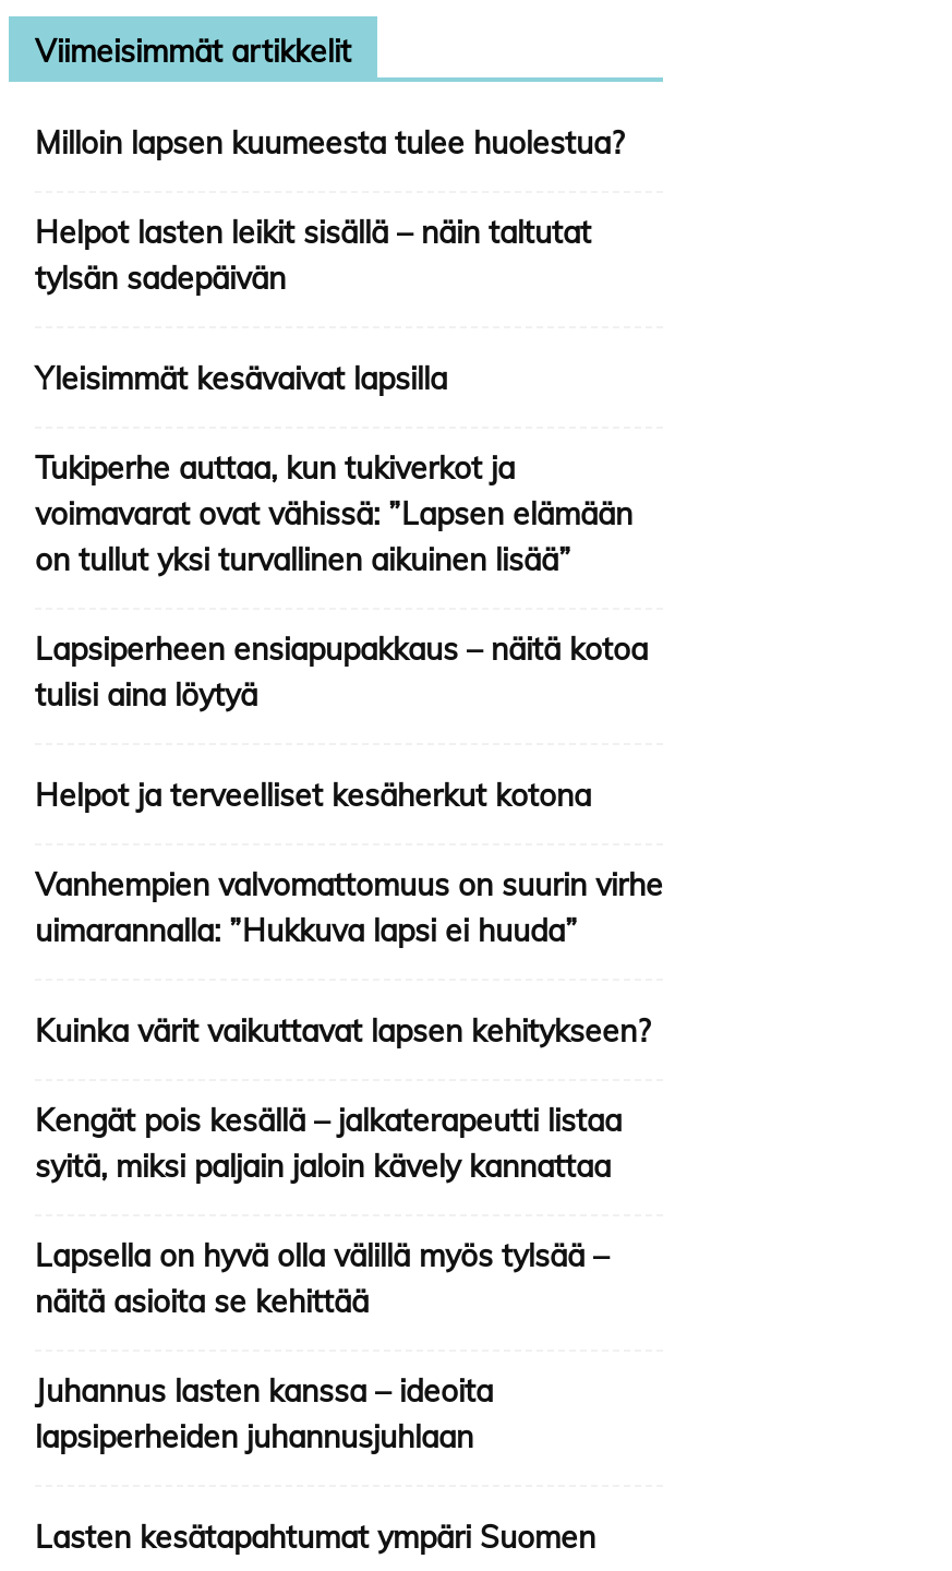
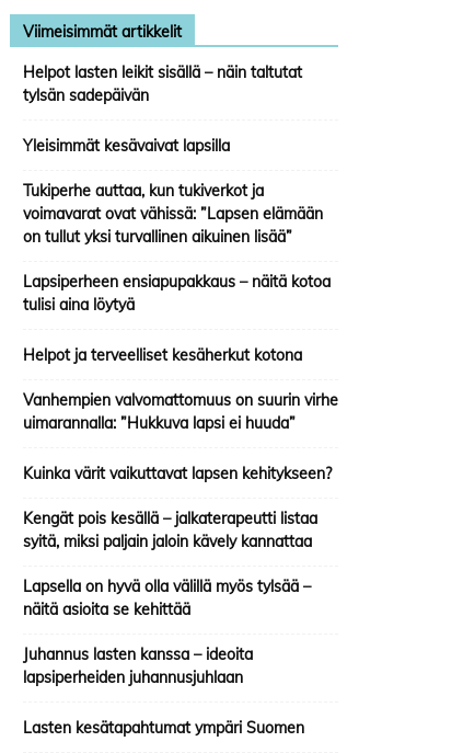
- Milloin lapsen kuumeesta tulee huolestua?
